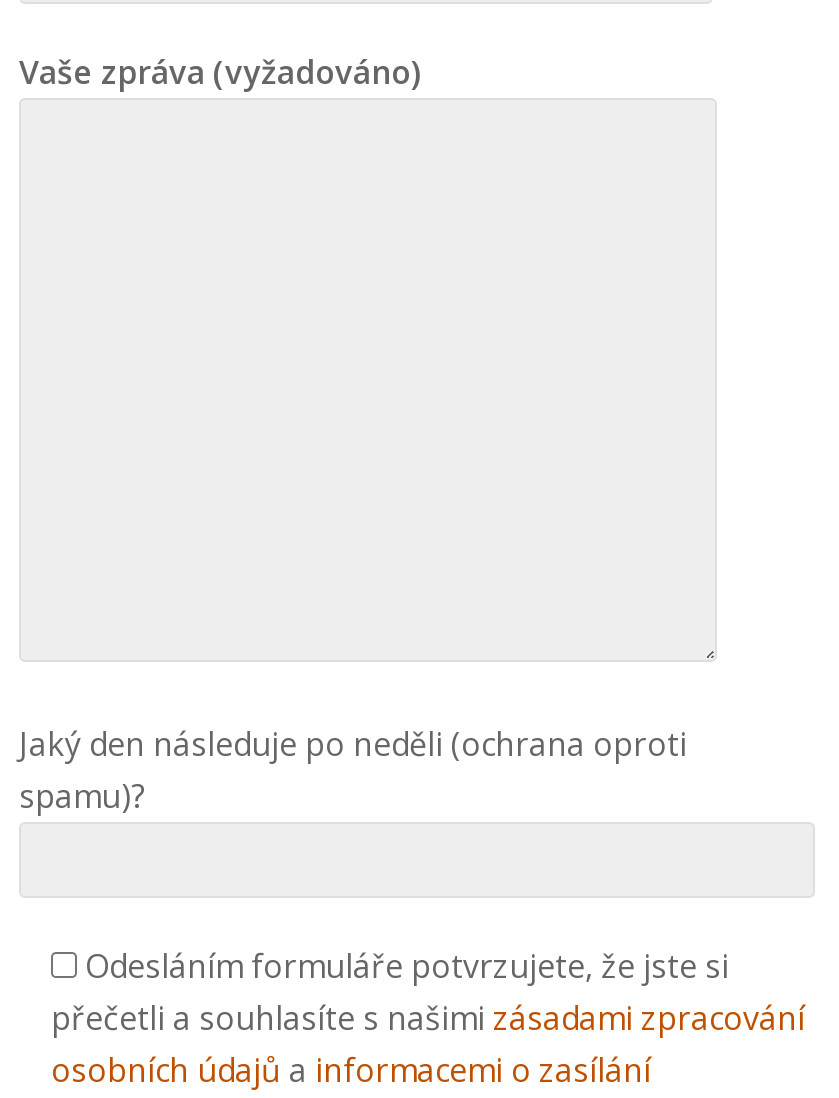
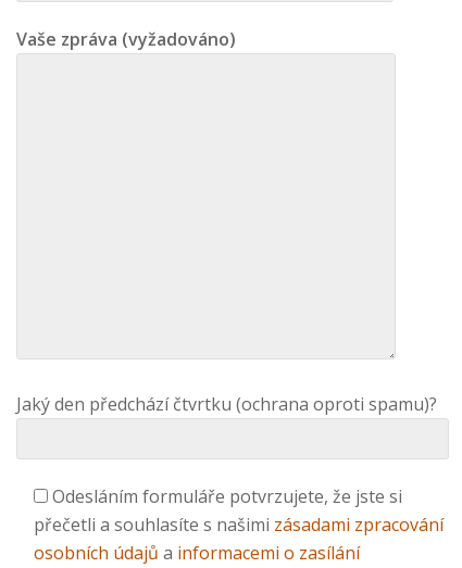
- Jaký den následuje po neděli (ochrana oproti
- spamu)?
+ Jaký den předchází čtvrtku (ochrana oproti spamu)?
